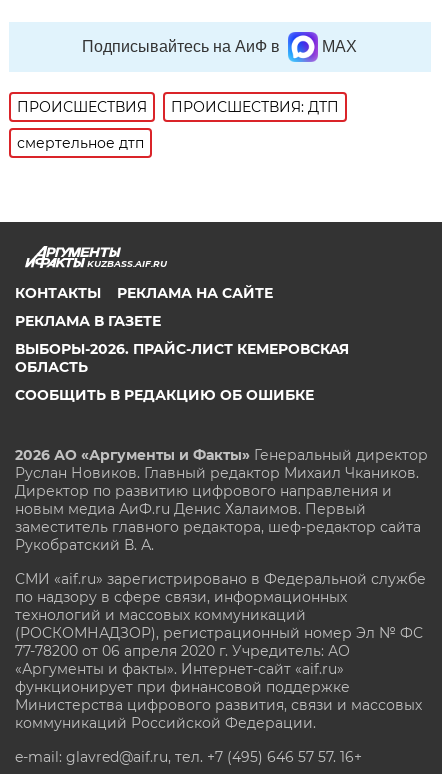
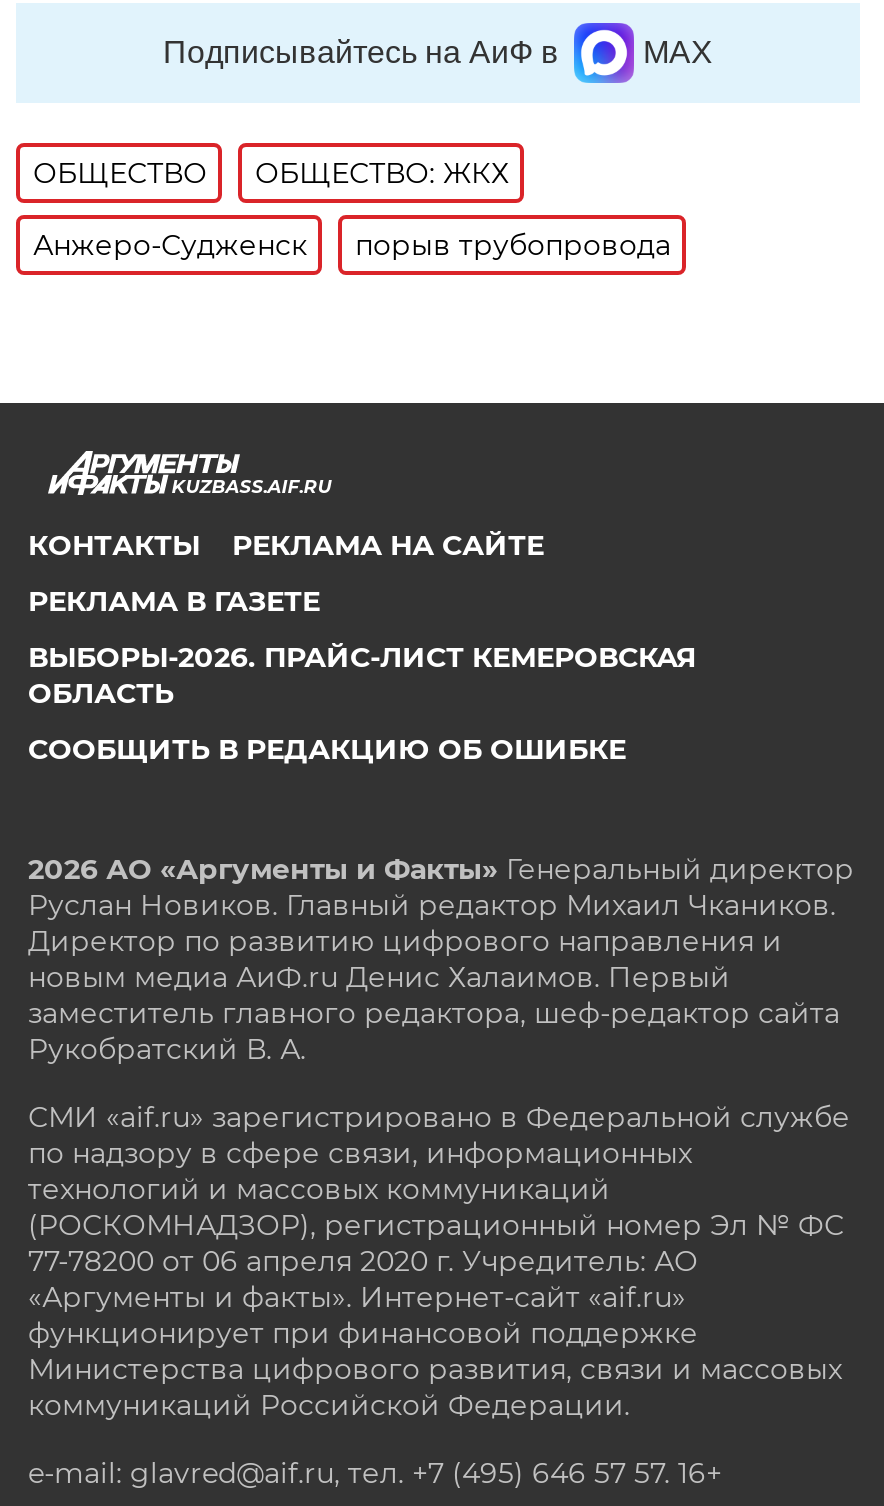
- ПРОИСШЕСТВИЯ
- ПРОИСШЕСТВИЯ: ДТП
+ ОБЩЕСТВО
+ ОБЩЕСТВО: ЖКХ

- смертельное дтп
+ Анжеро-Судженск
+ порыв трубопровода
